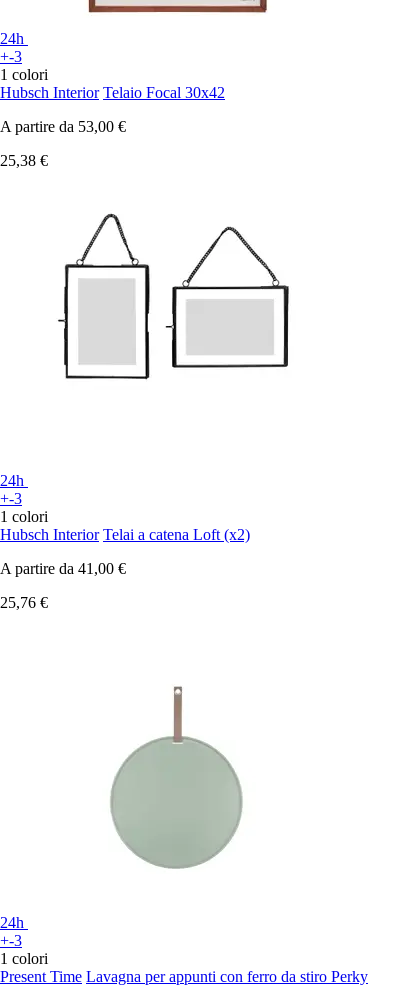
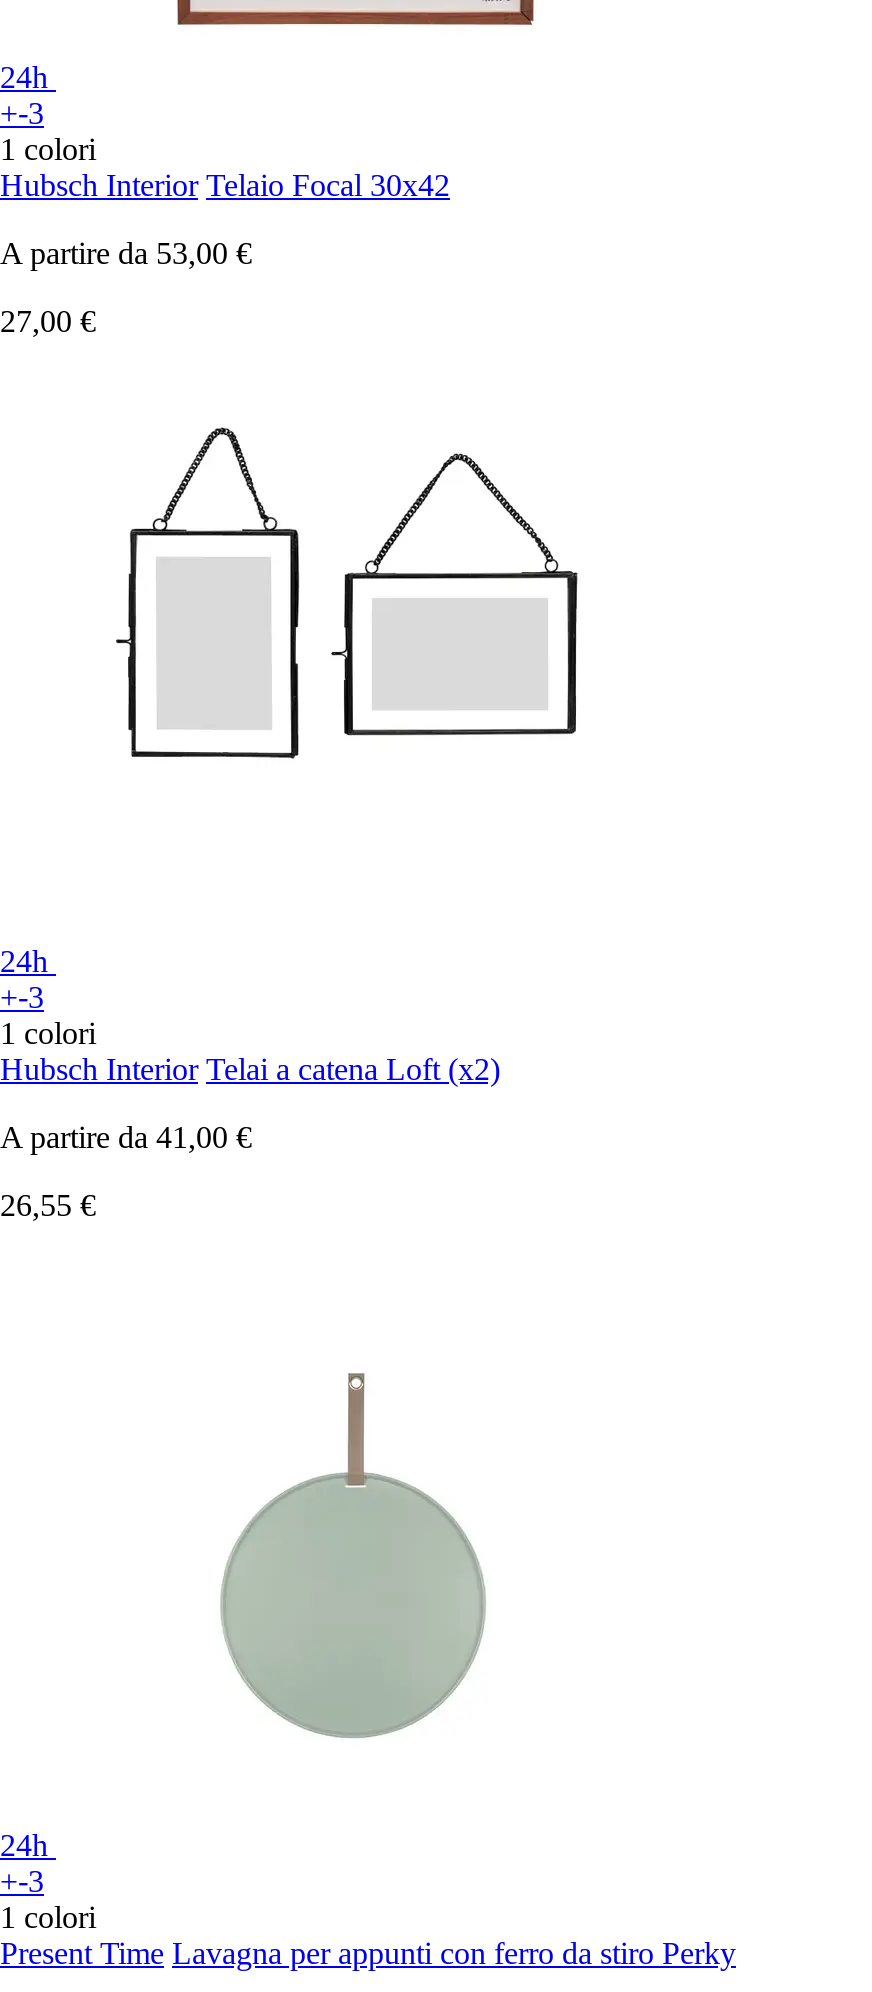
- 25,38 €
+ 27,00 €

- 25,76 €
+ 26,55 €
